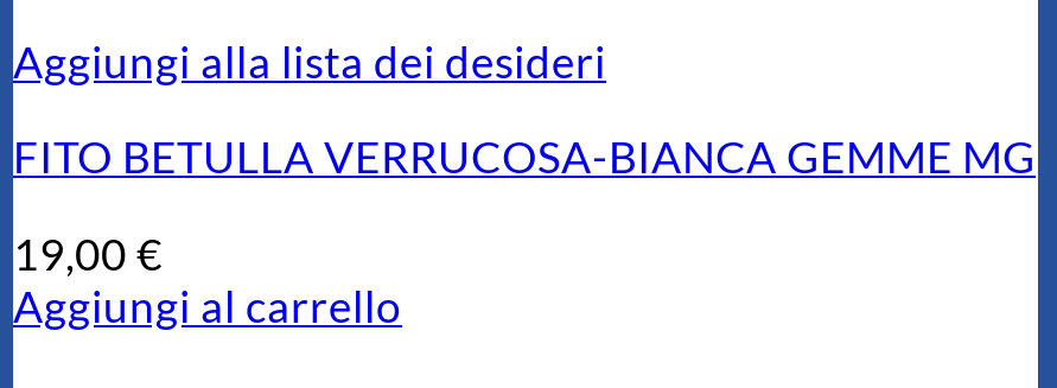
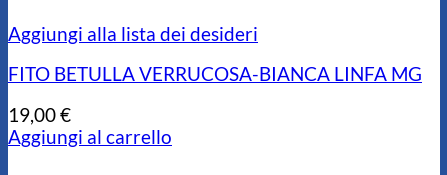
- FITO BETULLA VERRUCOSA-BIANCA GEMME MG
+ FITO BETULLA VERRUCOSA-BIANCA LINFA MG
